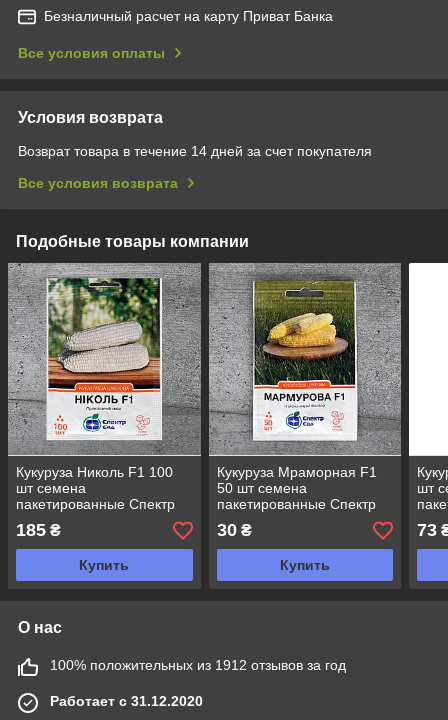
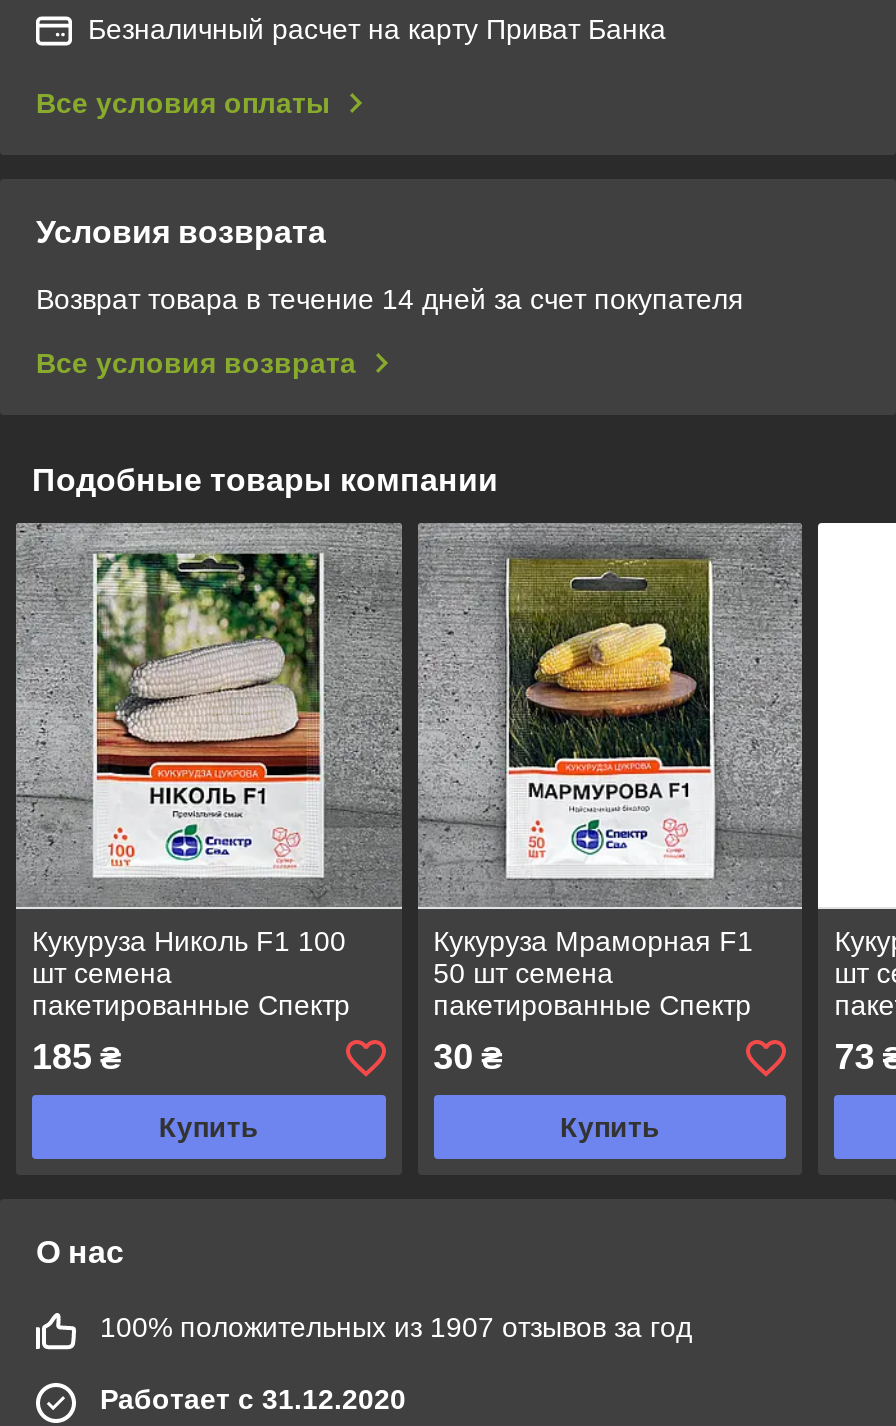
- 100% положительных из 1912 отзывов за год
+ 100% положительных из 1907 отзывов за год
